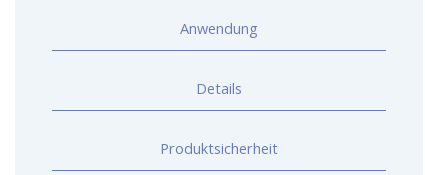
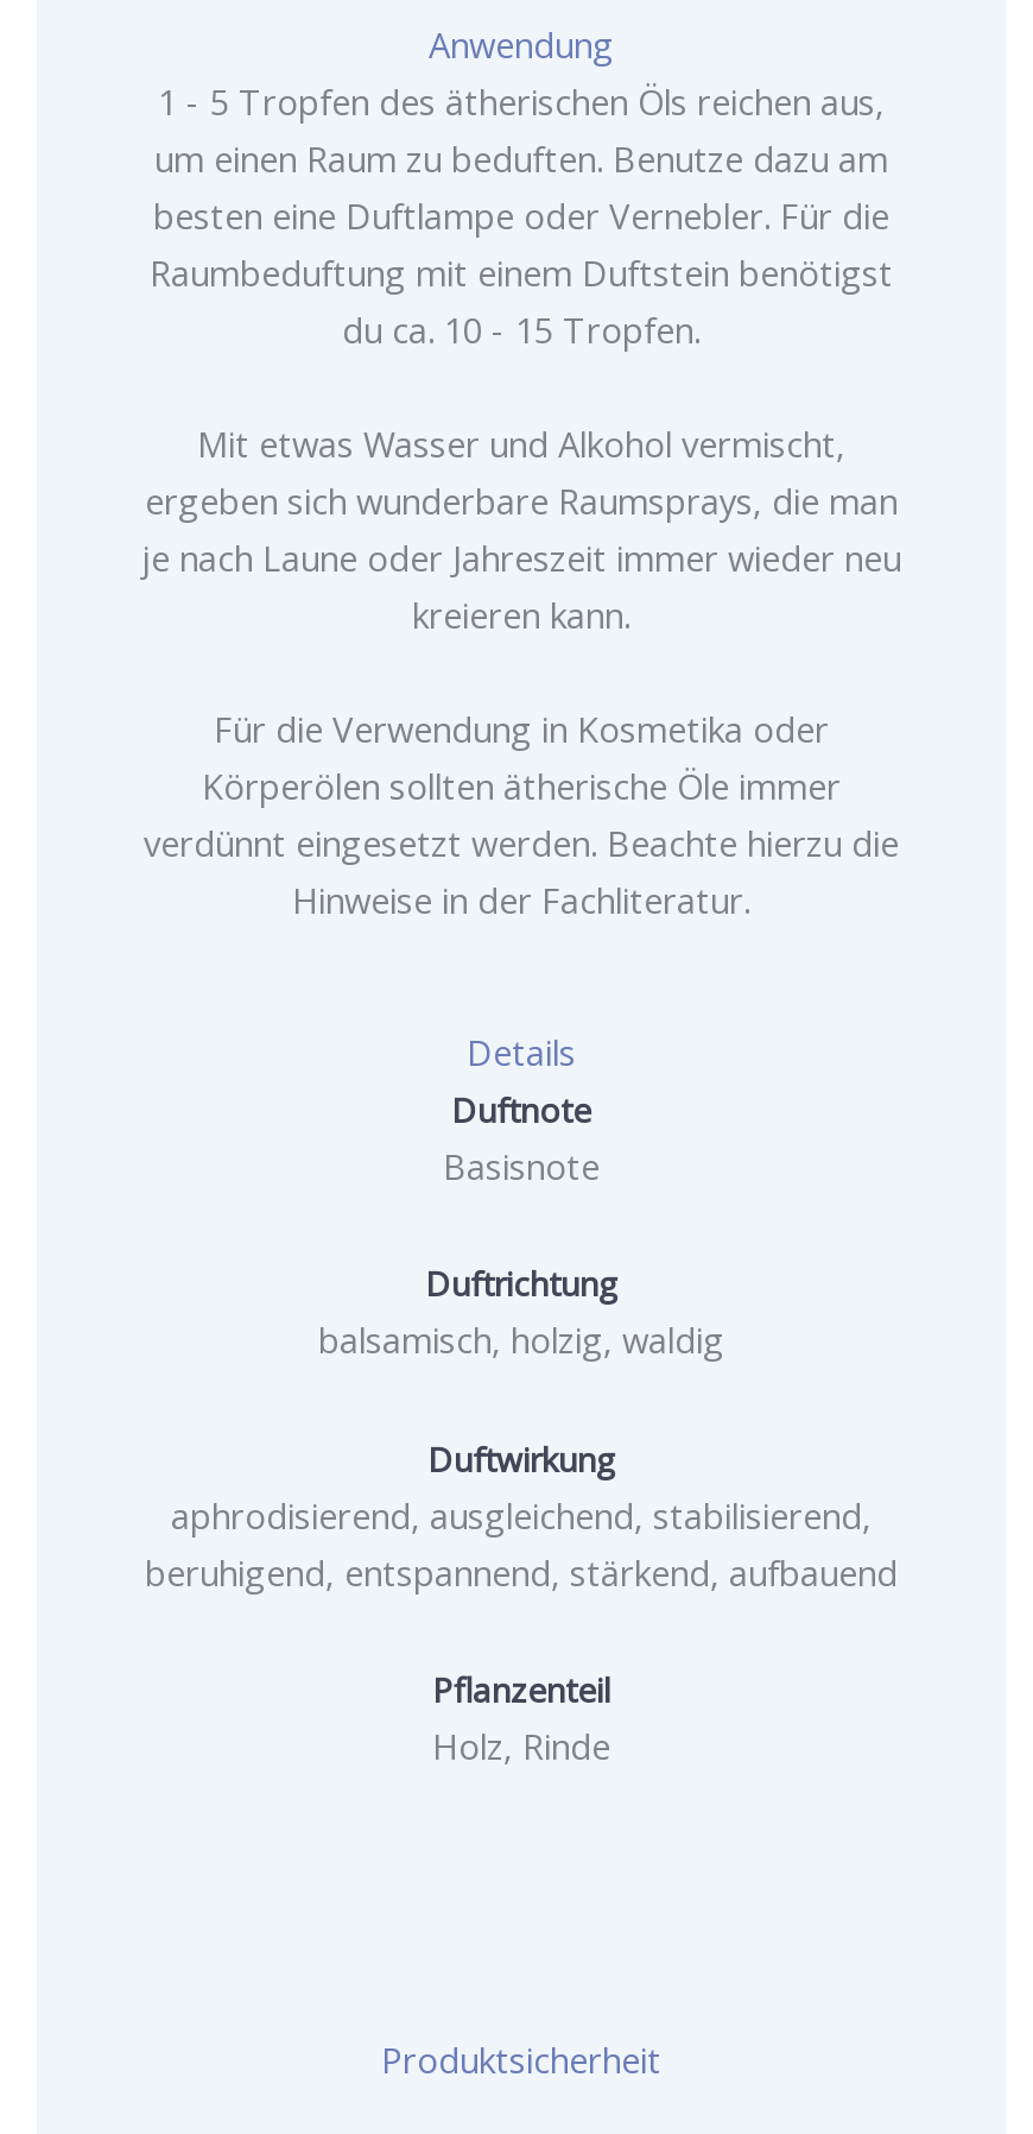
+ 1 - 5 Tropfen des ätherischen Öls reichen aus,
+ um einen Raum zu beduften. Benutze dazu am
+ besten eine Duftlampe oder Vernebler. Für die
+ Raumbeduftung mit einem Duftstein benötigst
+ du ca. 10 - 15 Tropfen.
+ Mit etwas Wasser und Alkohol vermischt,
+ ergeben sich wunderbare Raumsprays, die man
+ je nach Laune oder Jahreszeit immer wieder neu
+ kreieren kann.
+ Für die Verwendung in Kosmetika oder
+ Körperölen sollten ätherische Öle immer
+ verdünnt eingesetzt werden. Beachte hierzu die
+ Hinweise in der Fachliteratur.

+ Duftnote
+ Basisnote
+ Duftrichtung
+ balsamisch, holzig, waldig
+ Duftwirkung
+ aphrodisierend, ausgleichend, stabilisierend,
+ beruhigend, entspannend, stärkend, aufbauend
+ Pflanzenteil
+ Holz, Rinde
